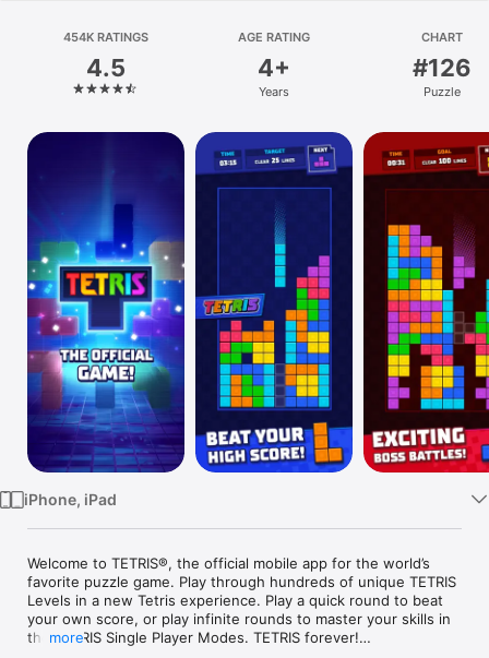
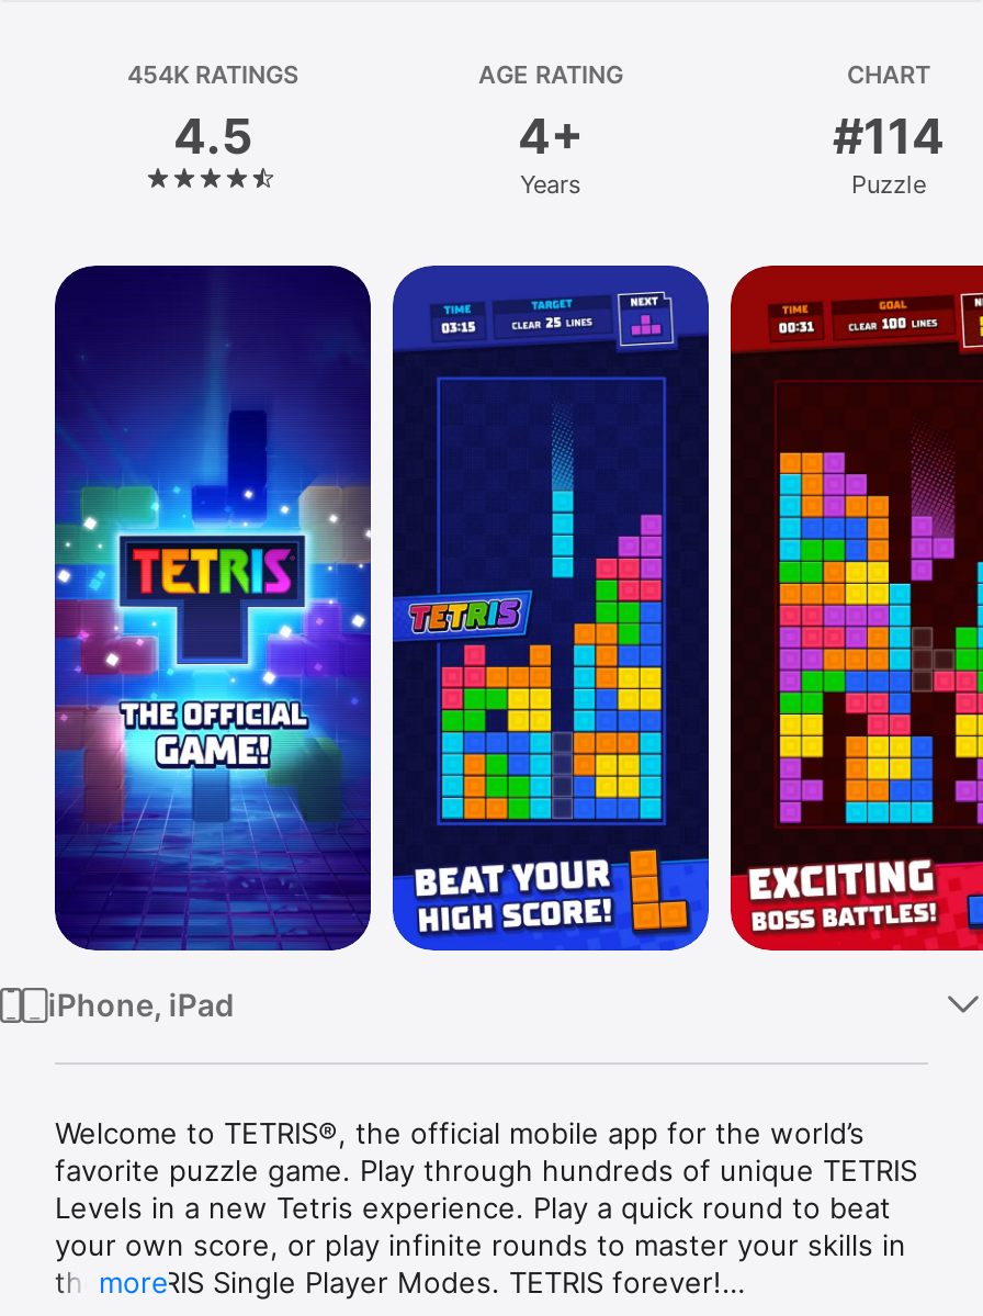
- #126
+ #114
